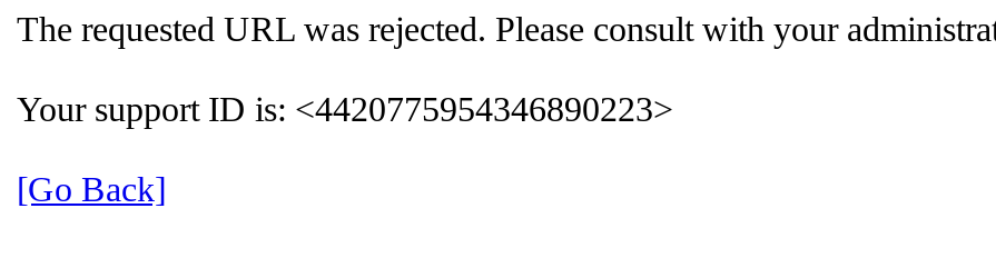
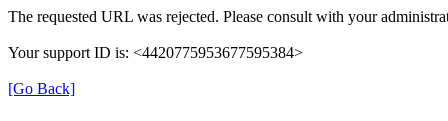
- Your support ID is: <4420775954346890223>
+ Your support ID is: <4420775953677595384>
